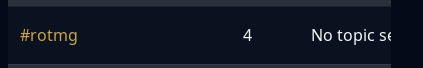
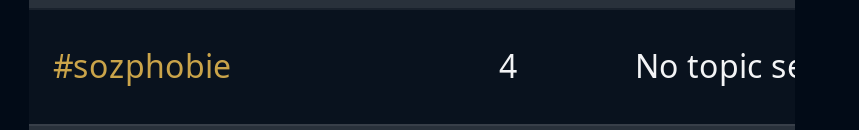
- #rotmg
+ #sozphobie
